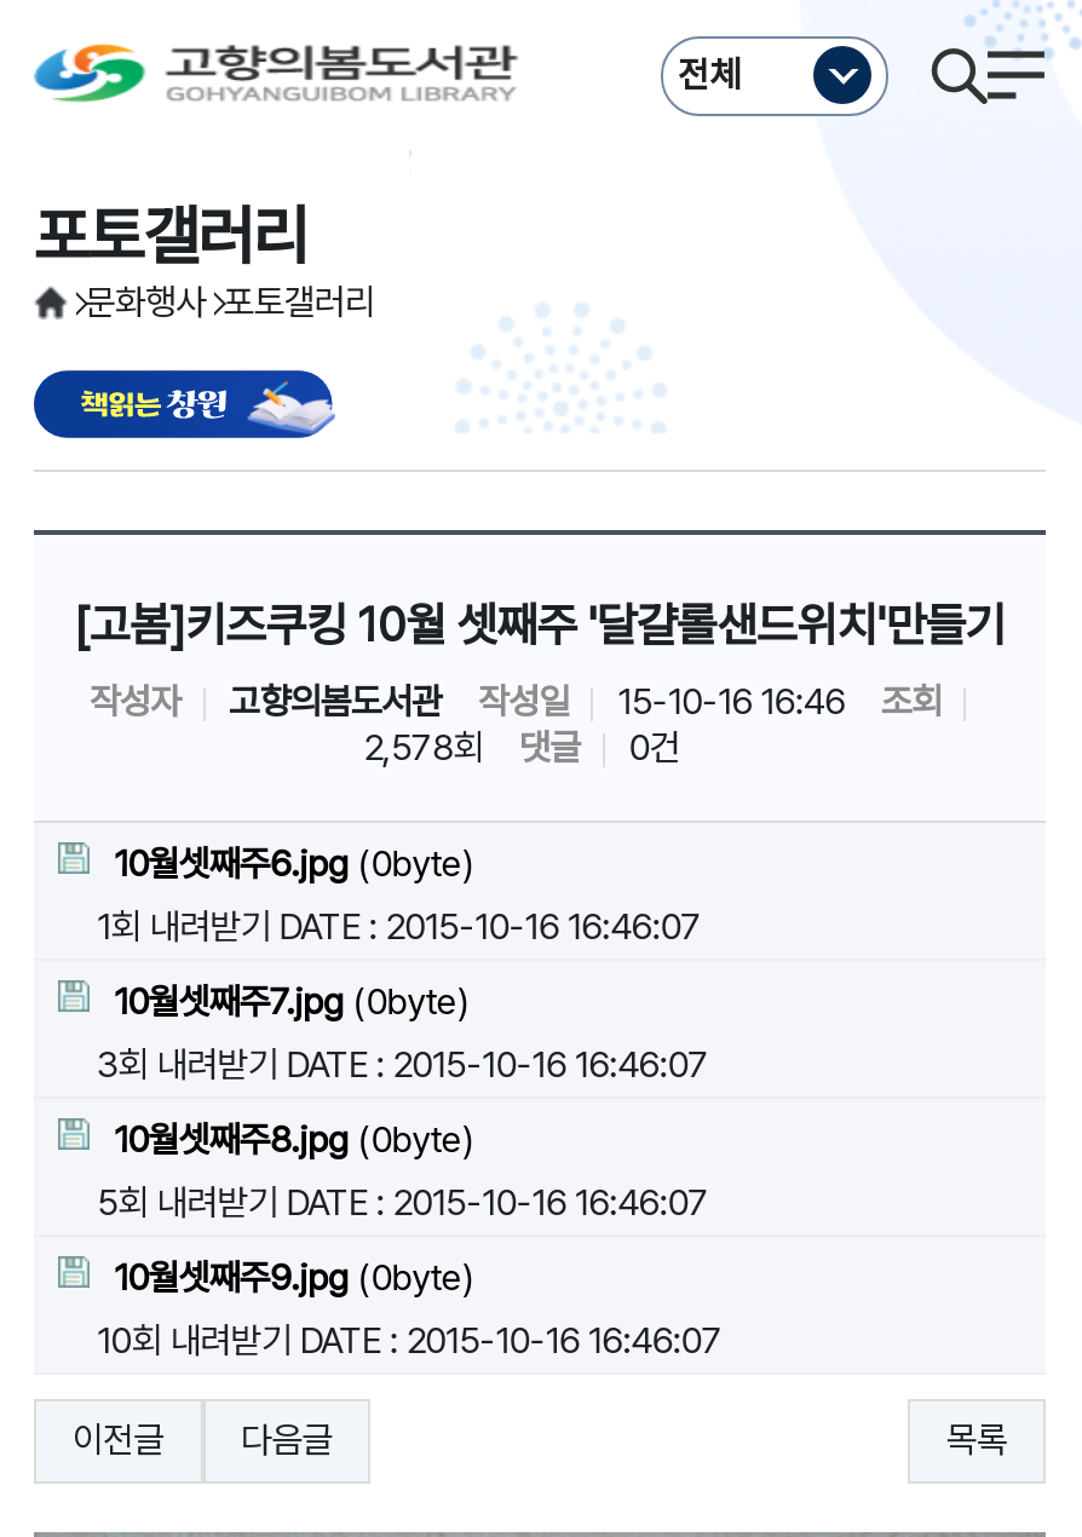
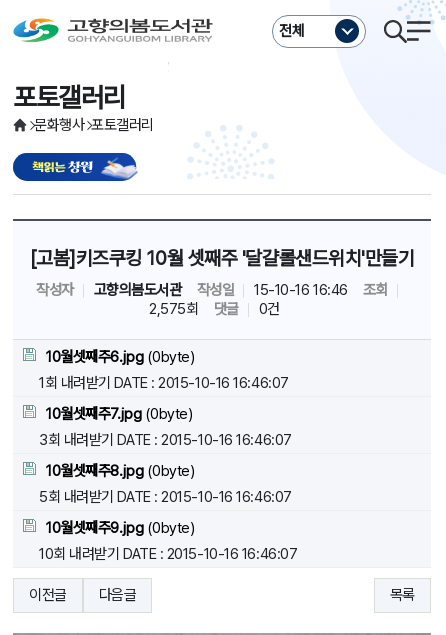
- 2,578회 댓글 0건
+ 2,575회 댓글 0건
